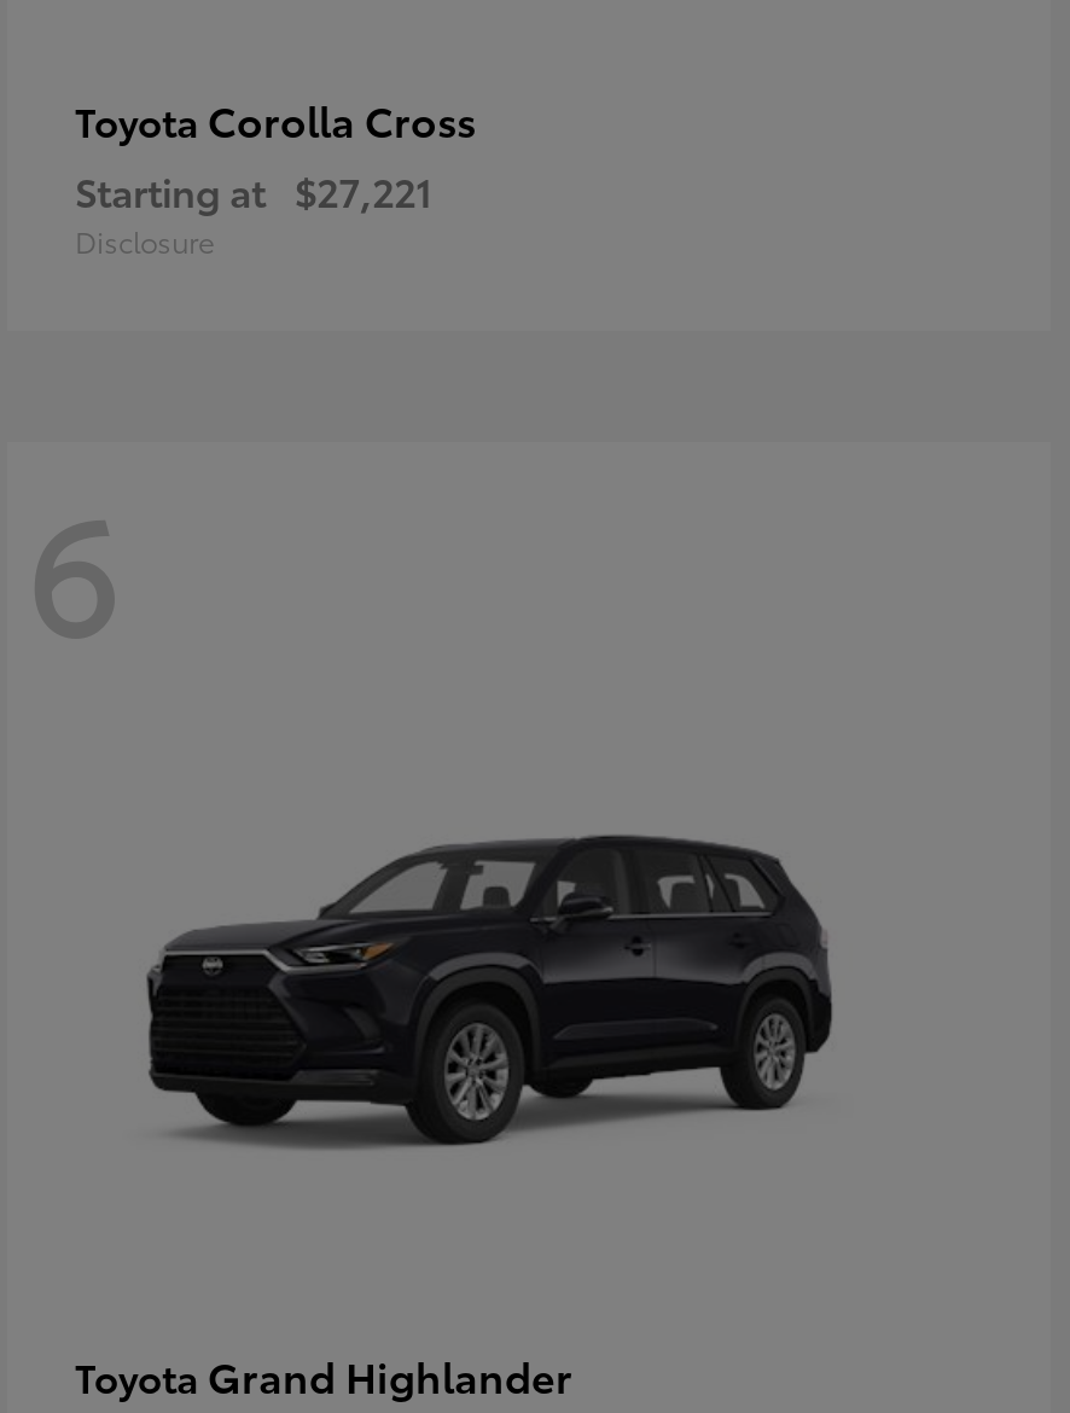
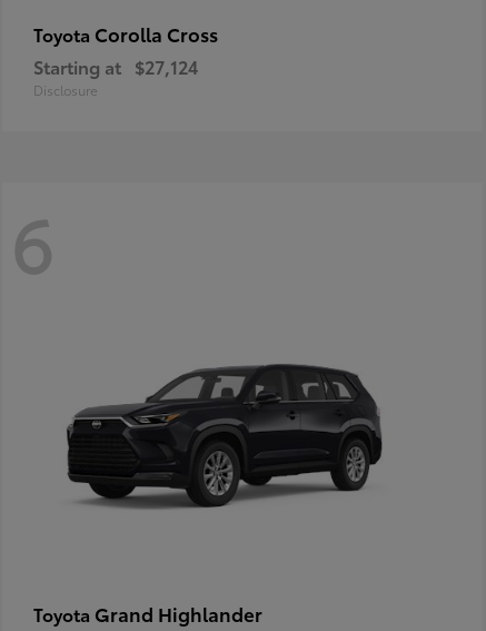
- Starting at $27,221
+ Starting at $27,124
